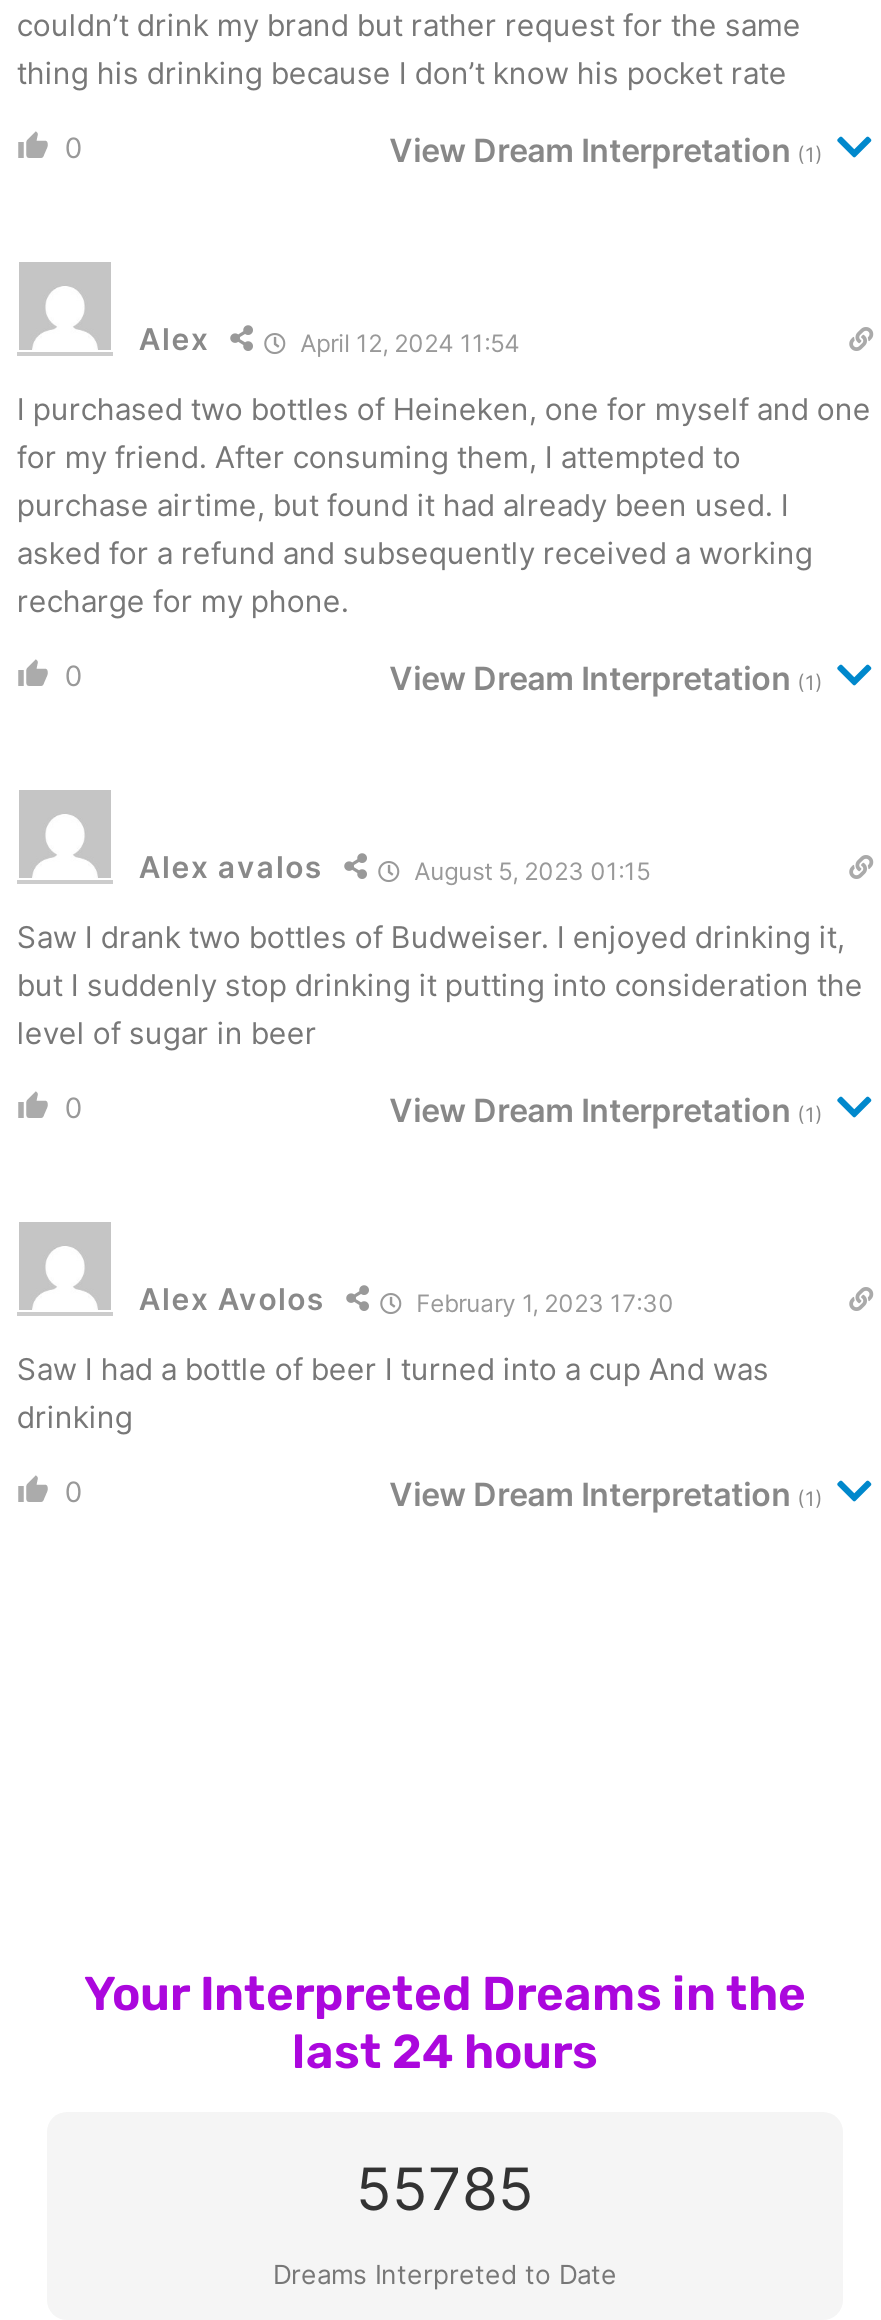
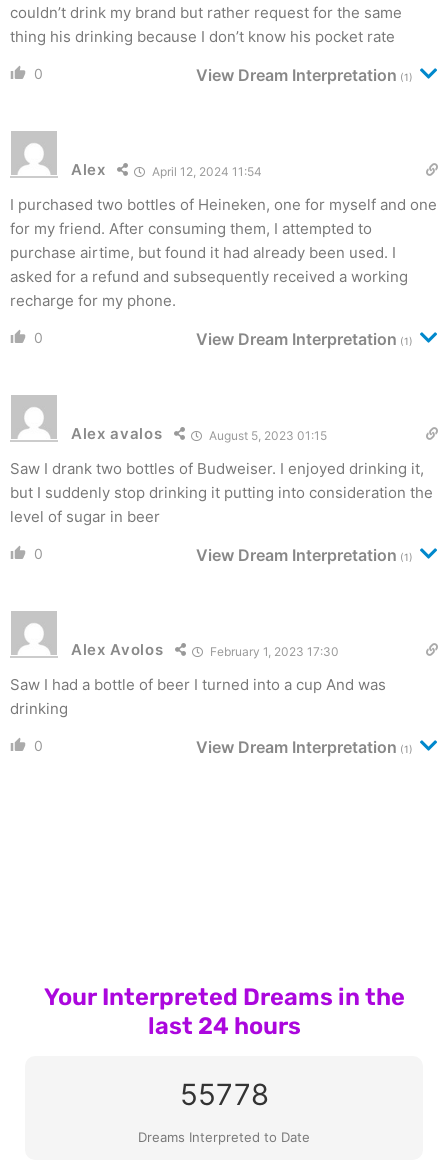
- 55785
+ 55778
